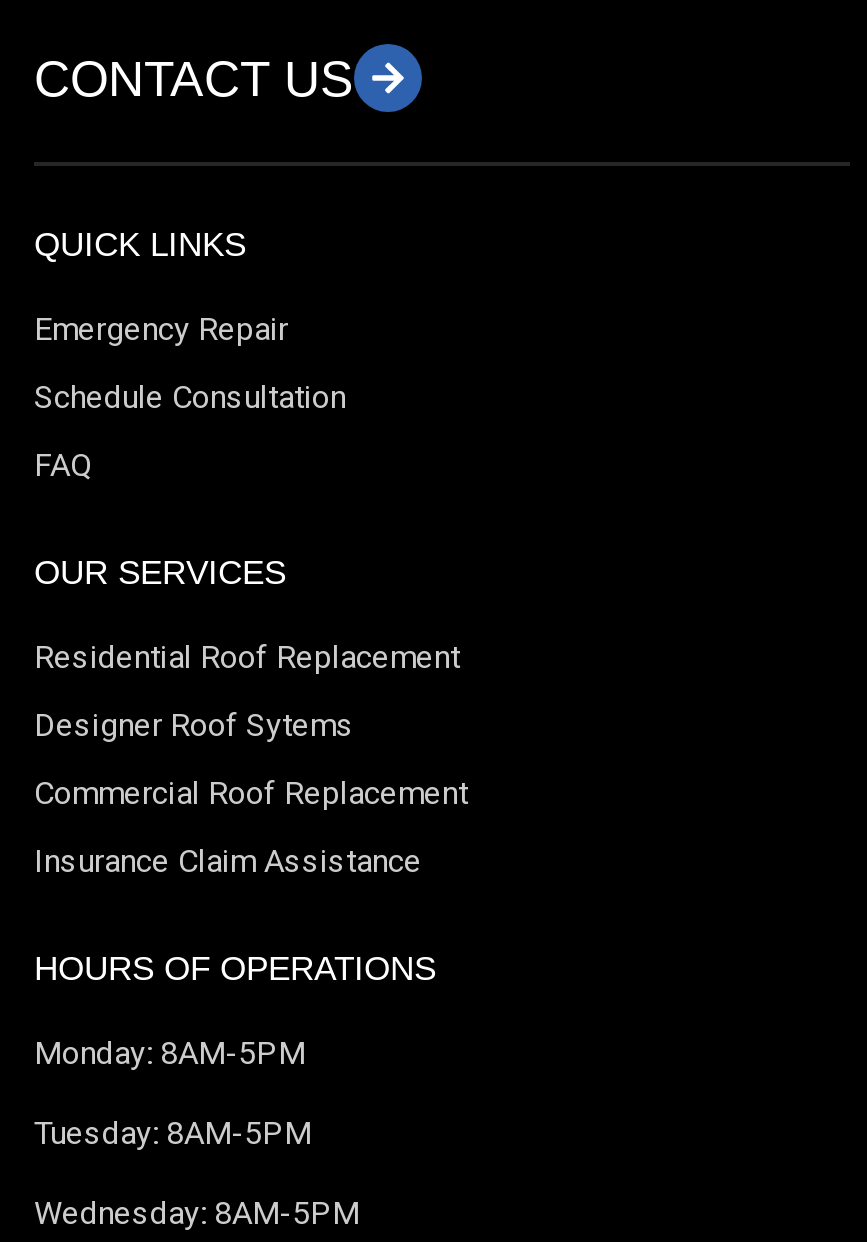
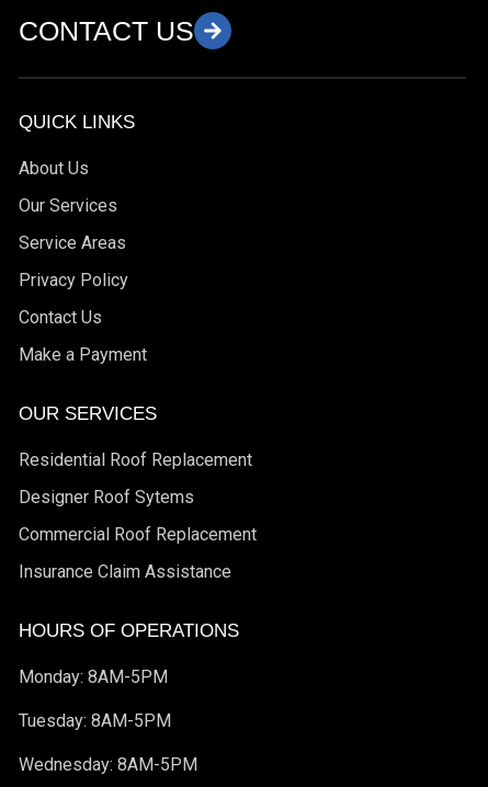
- Emergency Repair
- Schedule Consultation
- FAQ
+ About Us
+ Our Services
+ Service Areas
+ Privacy Policy
+ Contact Us
+ Make a Payment
